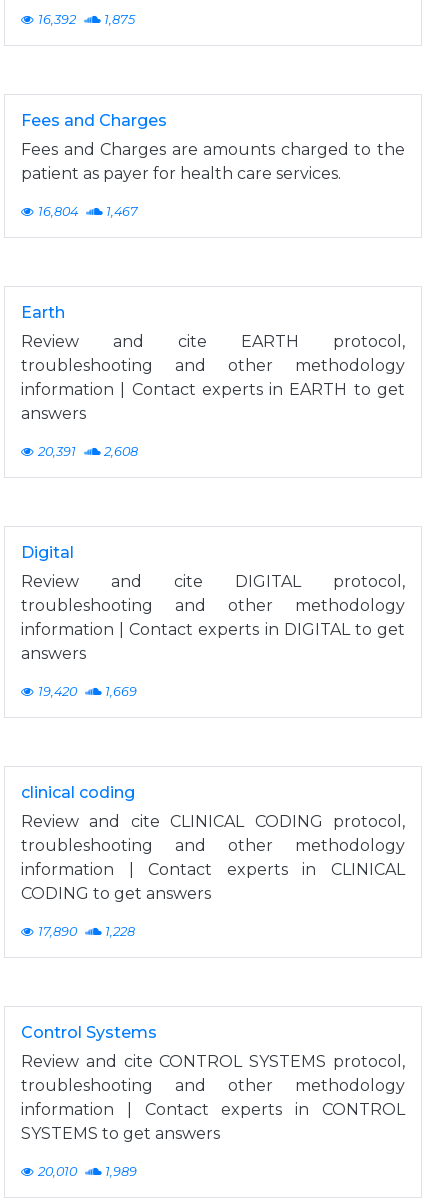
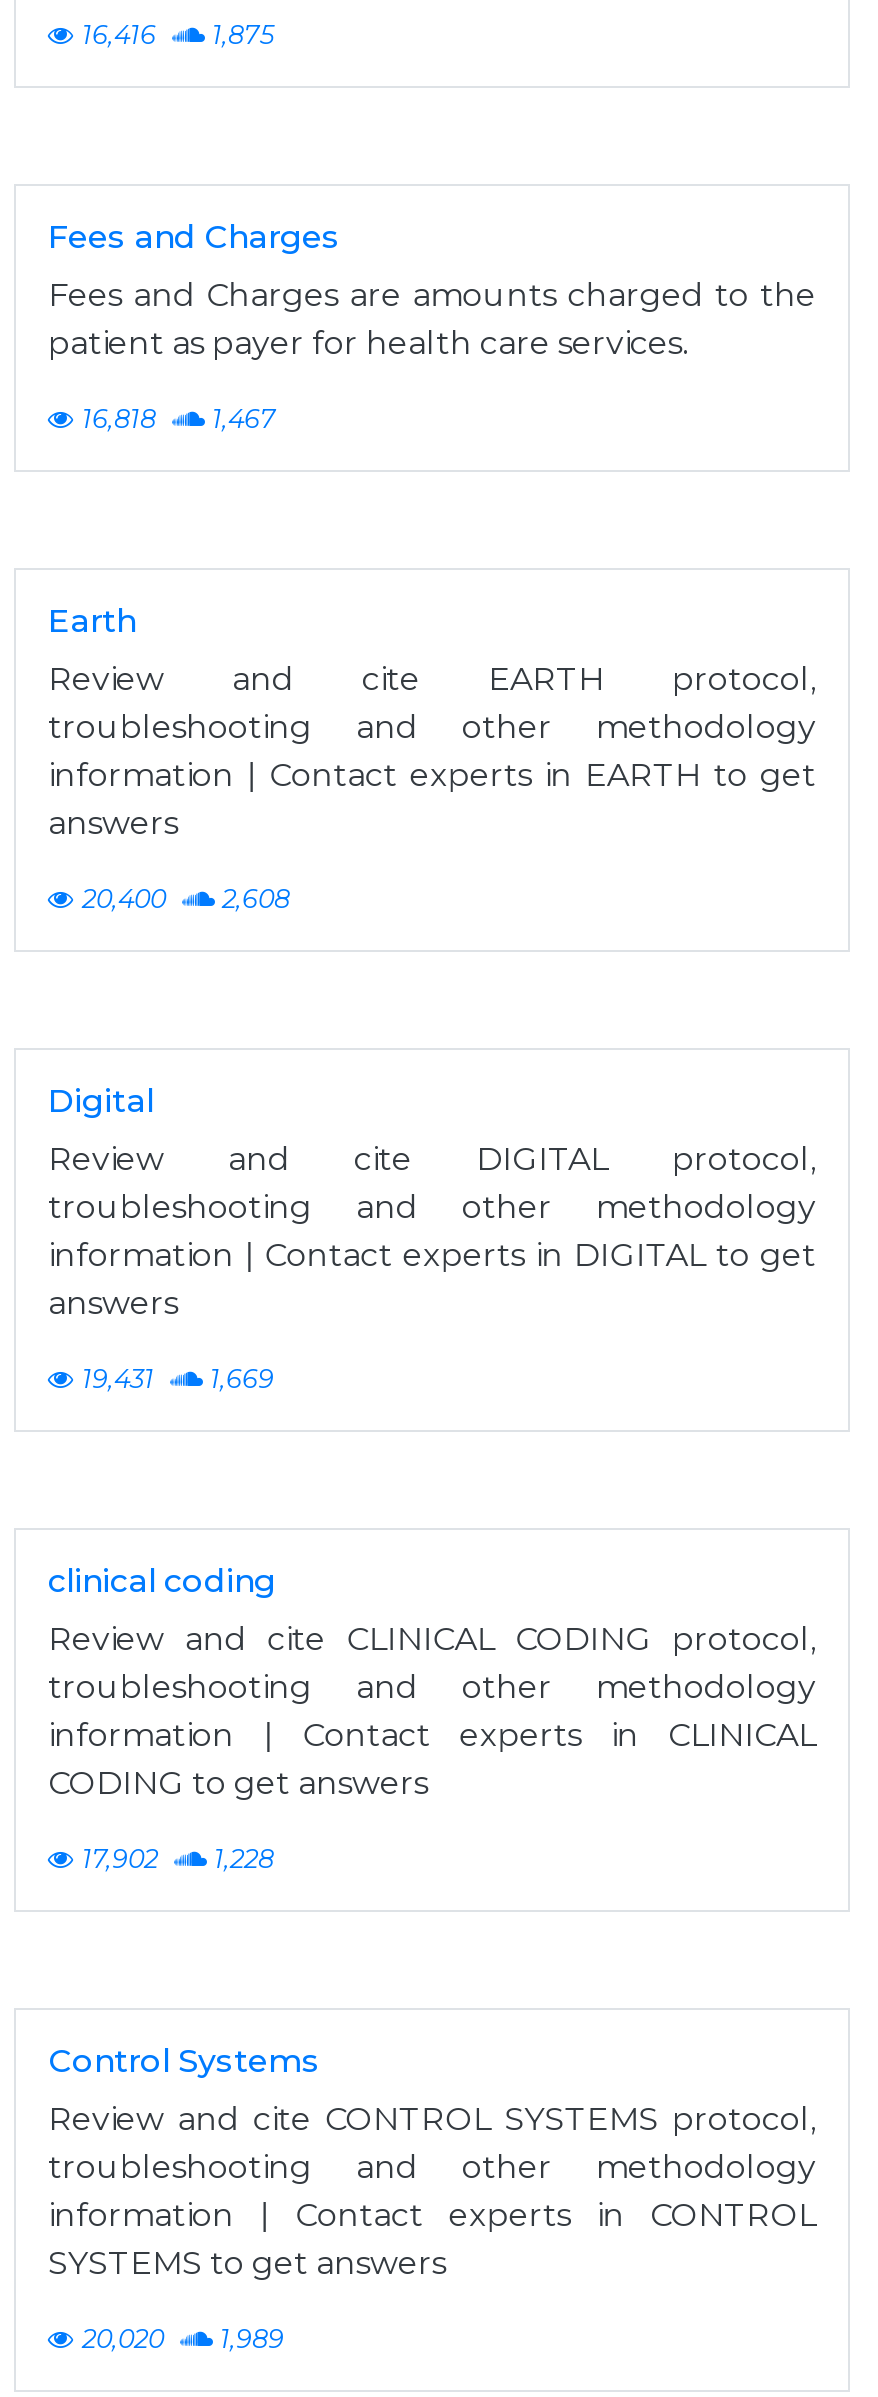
- 16,392 1,875
+ 16,416 1,875

- 16,804 1,467
+ 16,818 1,467

- 20,391 2,608
+ 20,400 2,608

- 19,420 1,669
+ 19,431 1,669

- 17,890 1,228
+ 17,902 1,228

- 20,010 1,989
+ 20,020 1,989
